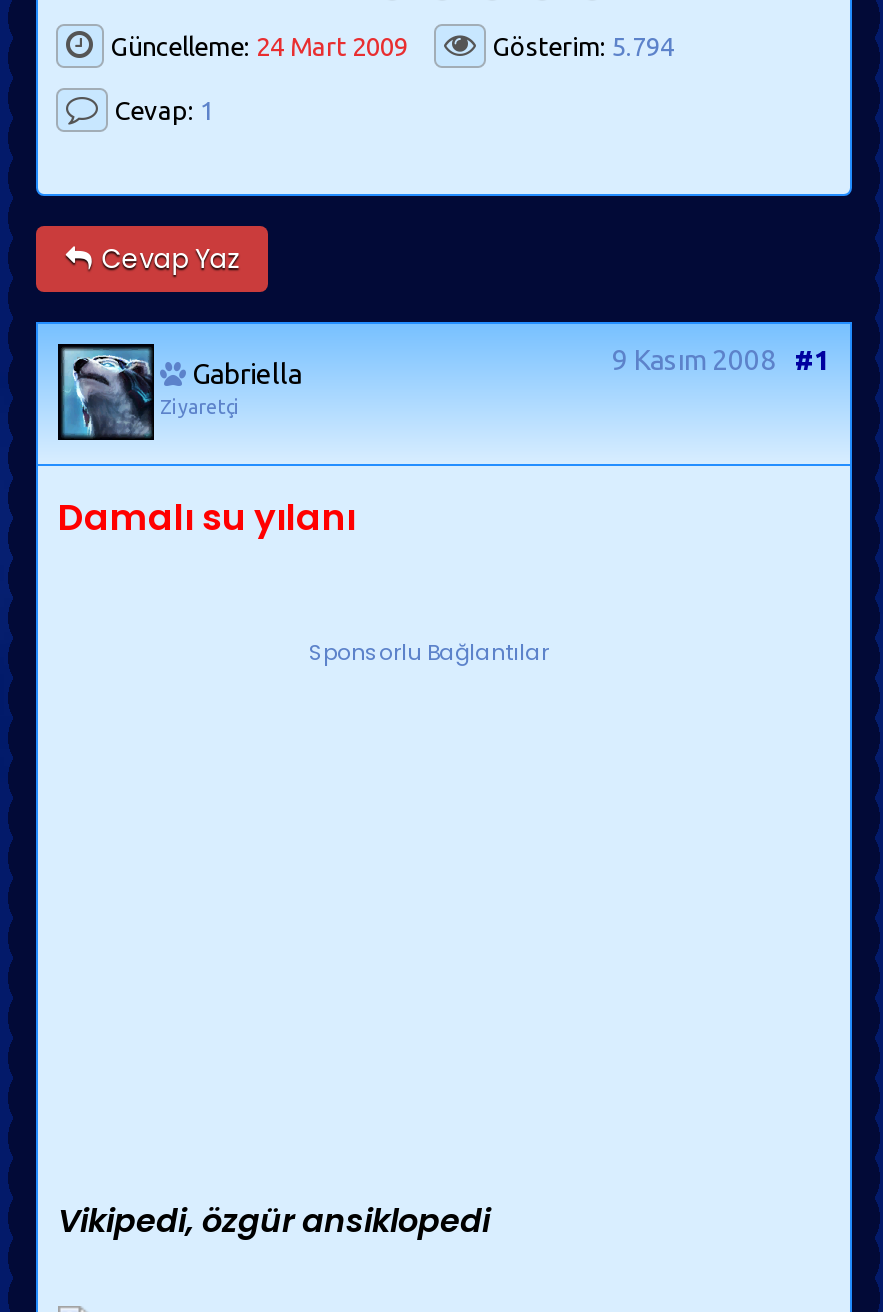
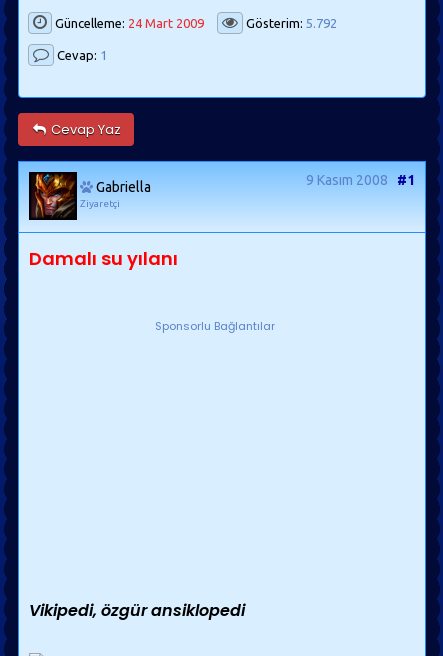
- Gösterim: 5.794
+ Gösterim: 5.792

- [image]
+ [image]
